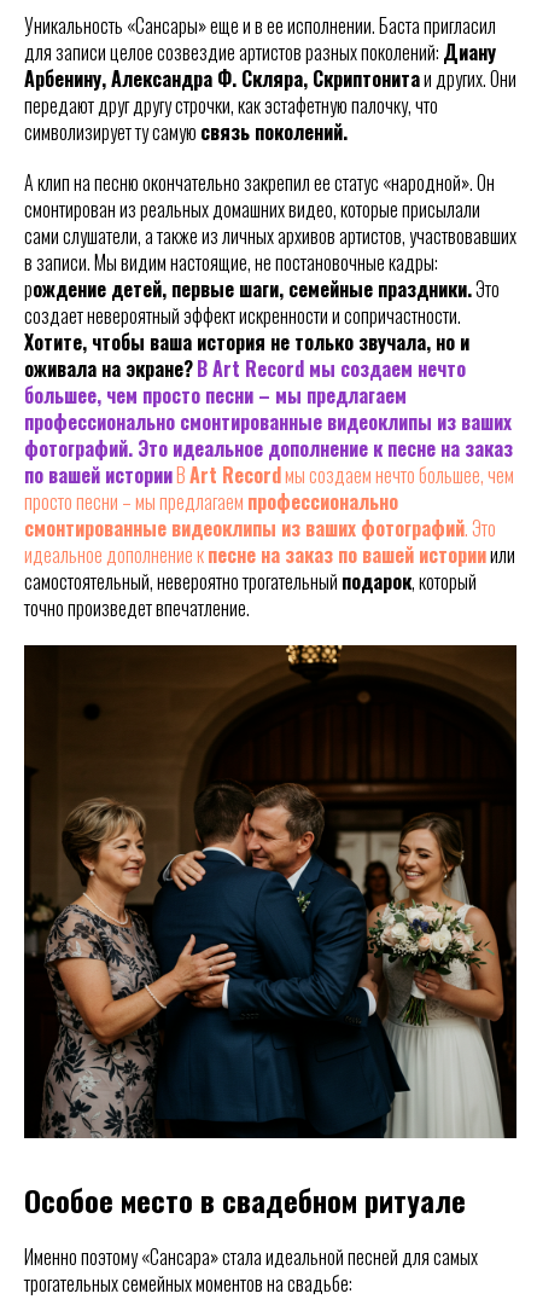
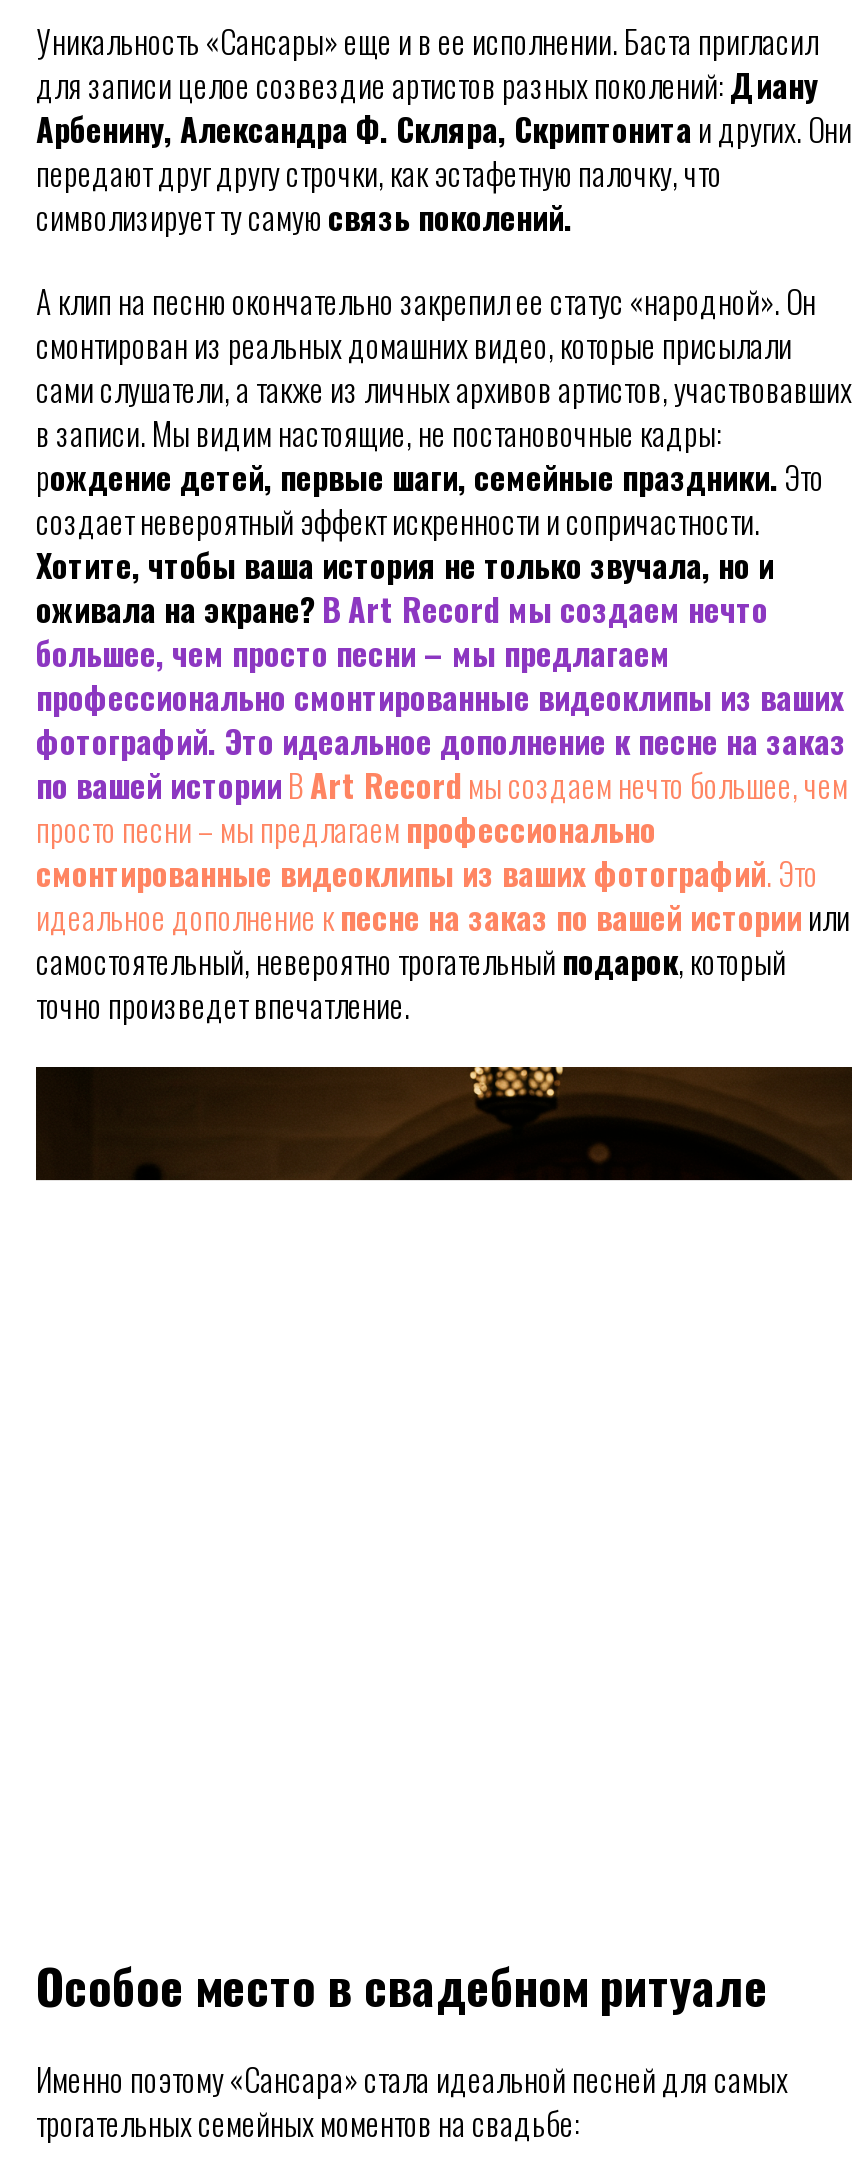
- [image]
